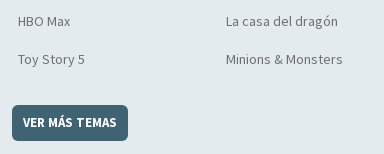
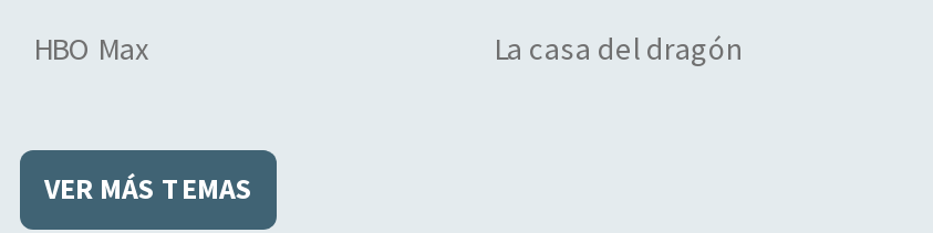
- Toy Story 5
- Minions & Monsters
